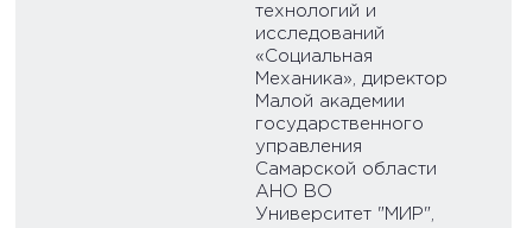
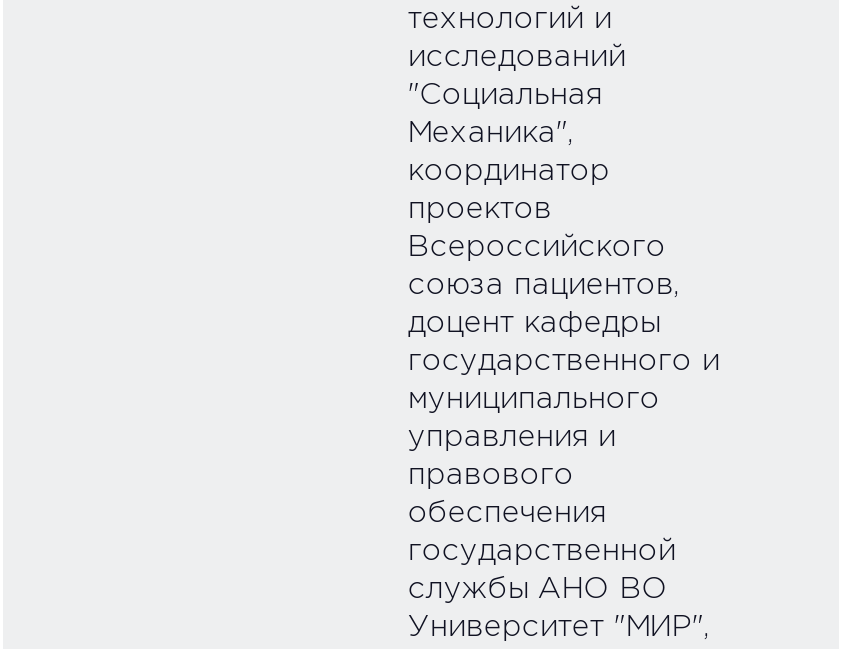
- «Социальная
- Механика», директор
- Малой академии
- государственного
- управления
- Самарской области
- АНО ВО
+ "Социальная
+ Механика",
+ координатор
+ проектов
+ Всероссийского
+ союза пациентов,
+ доцент кафедры
+ государственного и
+ муниципального
+ управления и
+ правового
+ обеспечения
+ государственной
+ службы АНО ВО
